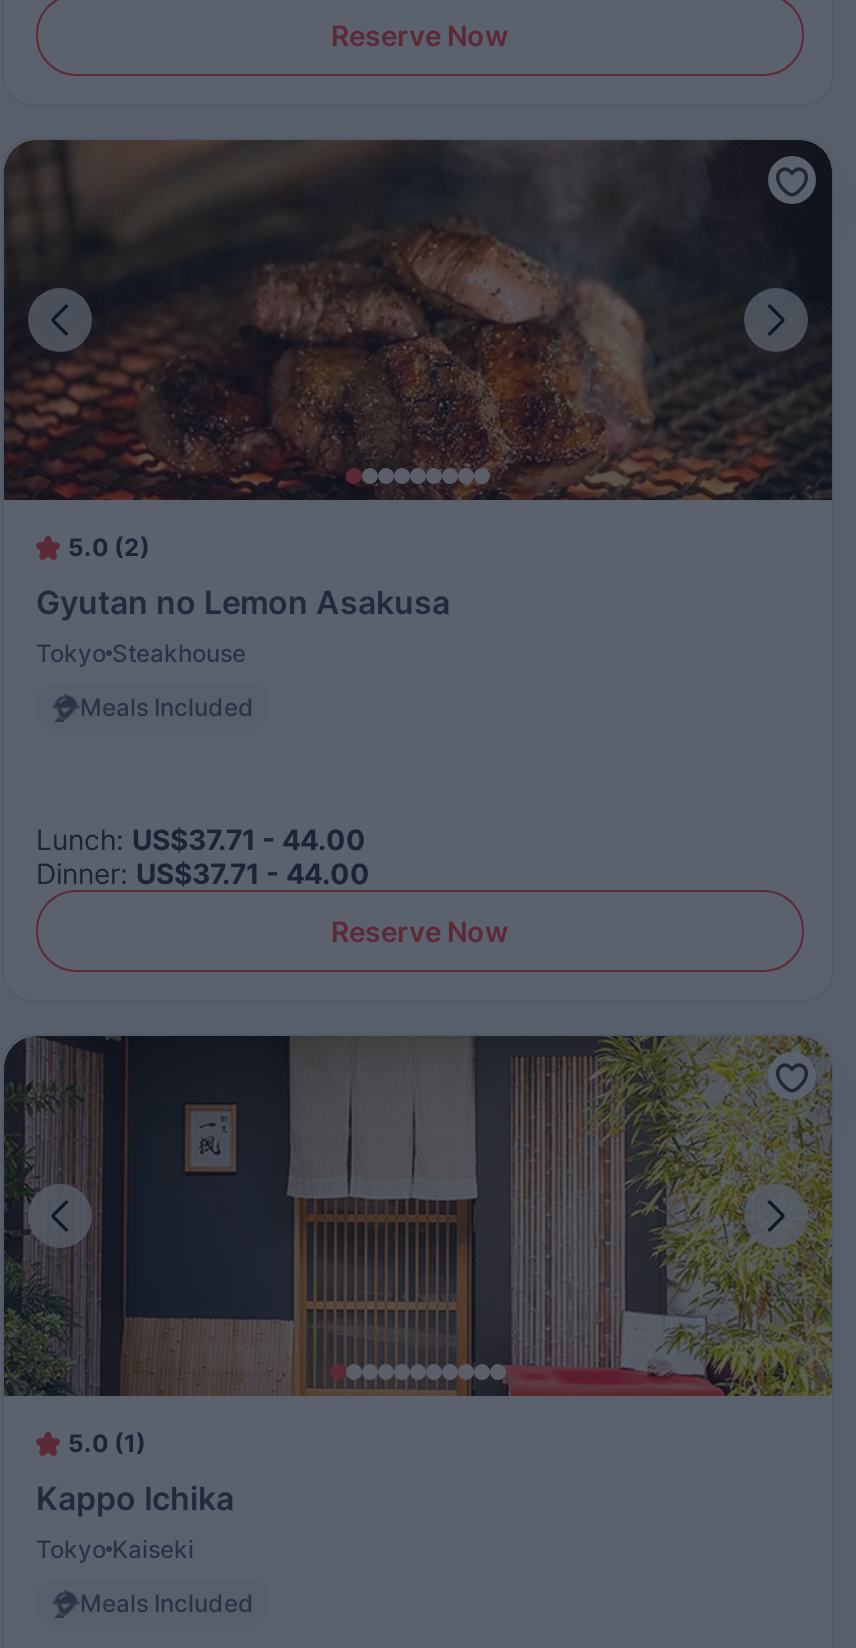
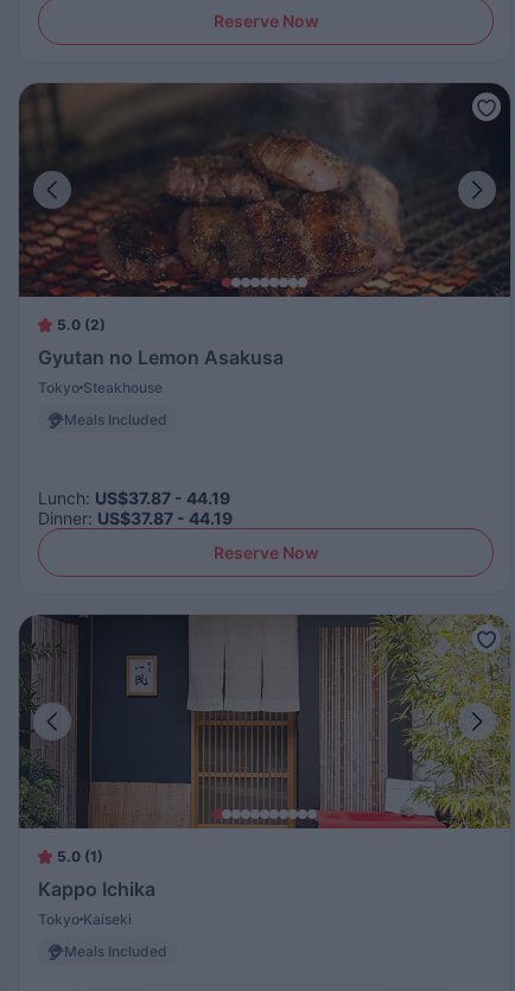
- Lunch: US$37.71 - 44.00
+ Lunch: US$37.87 - 44.19

- Dinner: US$37.71 - 44.00
+ Dinner: US$37.87 - 44.19
